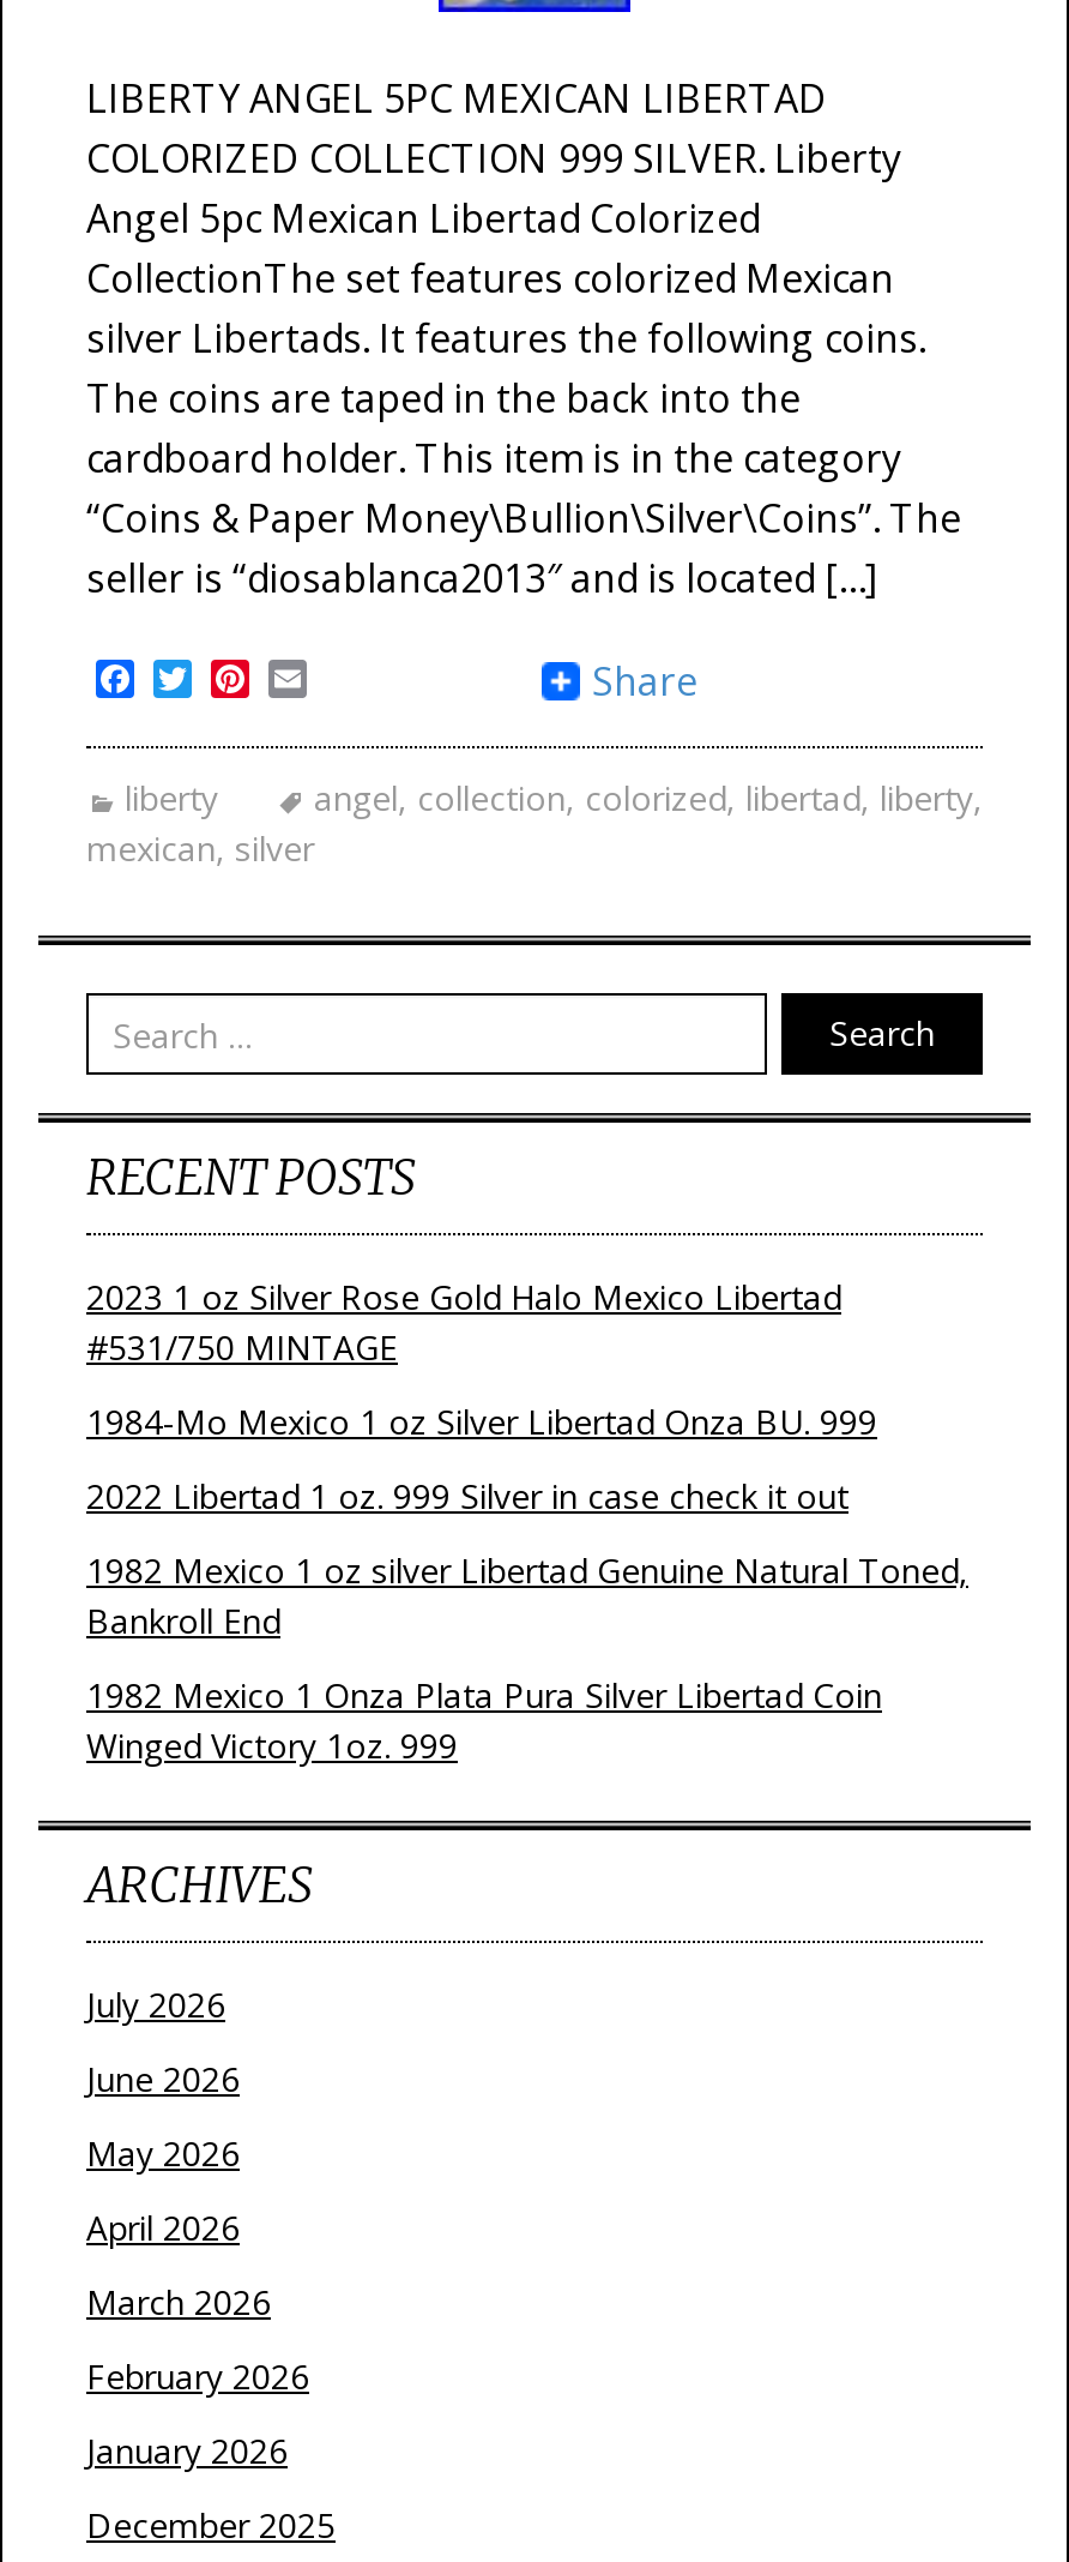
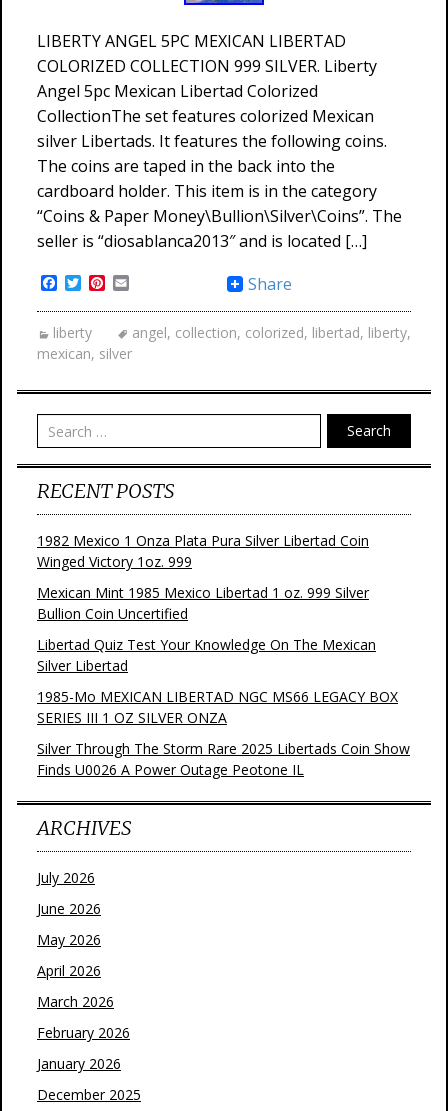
- 2023 1 oz Silver Rose Gold Halo Mexico Libertad
- #531/750 MINTAGE
- 1984-Mo Mexico 1 oz Silver Libertad Onza BU. 999
- 2022 Libertad 1 oz. 999 Silver in case check it out
- 1982 Mexico 1 oz silver Libertad Genuine Natural Toned,
- Bankroll End

moved up: 1982 Mexico 1 Onza Plata Pura Silver Libertad Coin | Winged Victory 1oz. 999

+ Mexican Mint 1985 Mexico Libertad 1 oz. 999 Silver
+ Bullion Coin Uncertified
+ Libertad Quiz Test Your Knowledge On The Mexican
+ Silver Libertad
+ 1985-Mo MEXICAN LIBERTAD NGC MS66 LEGACY BOX
+ SERIES III 1 OZ SILVER ONZA
+ Silver Through The Storm Rare 2025 Libertads Coin Show
+ Finds U0026 A Power Outage Peotone IL
